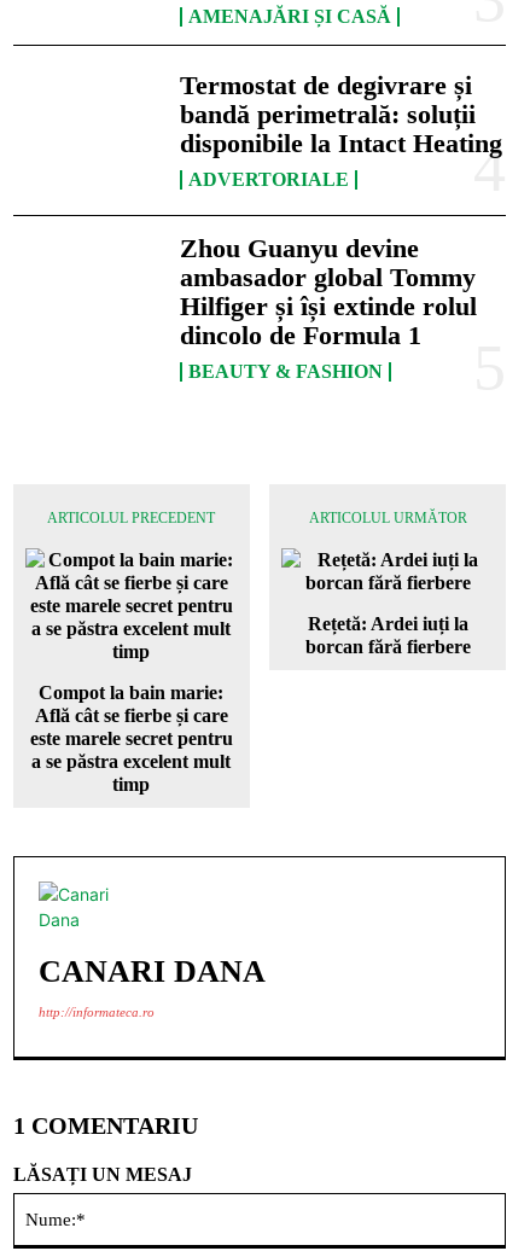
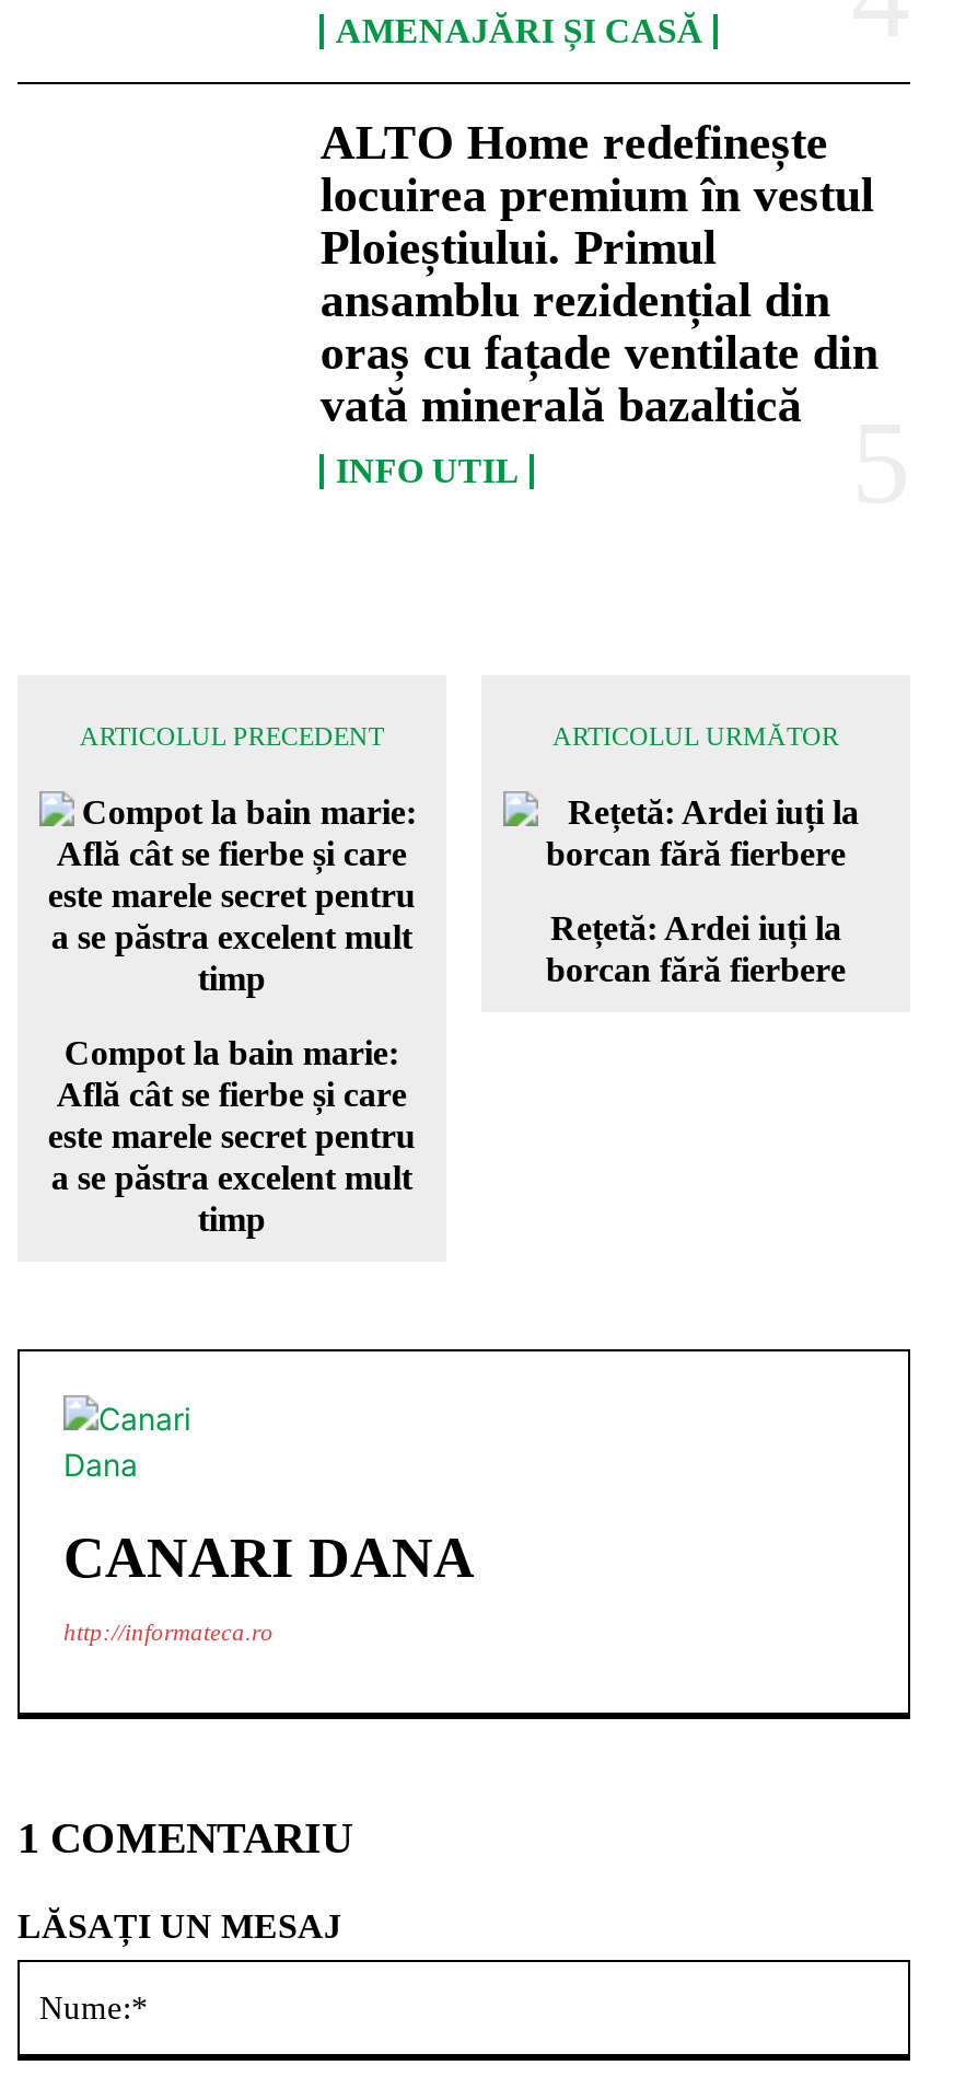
- Termostat de degivrare și
- bandă perimetrală: soluții
- disponibile la Intact Heating
- ADVERTORIALE
- Zhou Guanyu devine
- ambasador global Tommy
- Hilfiger și își extinde rolul
- dincolo de Formula 1
- BEAUTY & FASHION
+ ALTO Home redefinește
+ locuirea premium în vestul
+ Ploieștiului. Primul
+ ansamblu rezidențial din
+ oraș cu fațade ventilate din
+ vată minerală bazaltică
+ INFO UTIL
